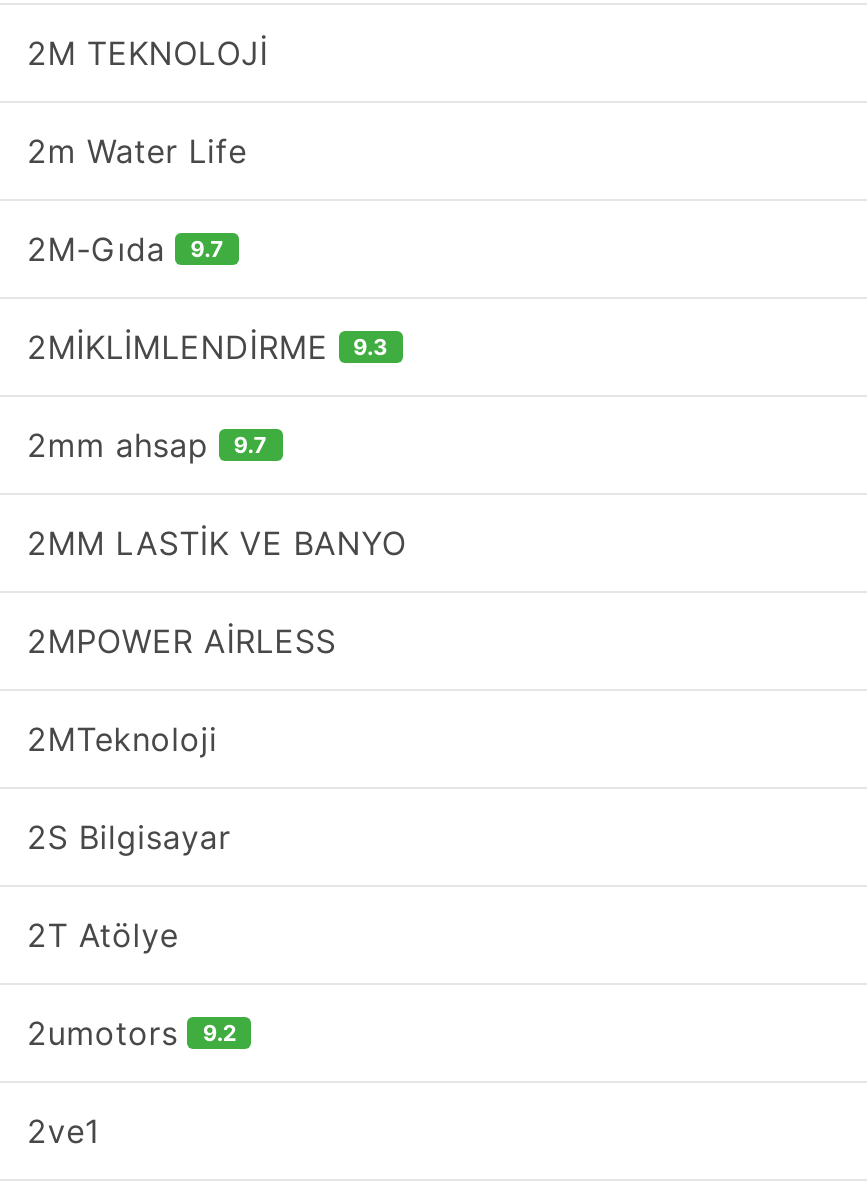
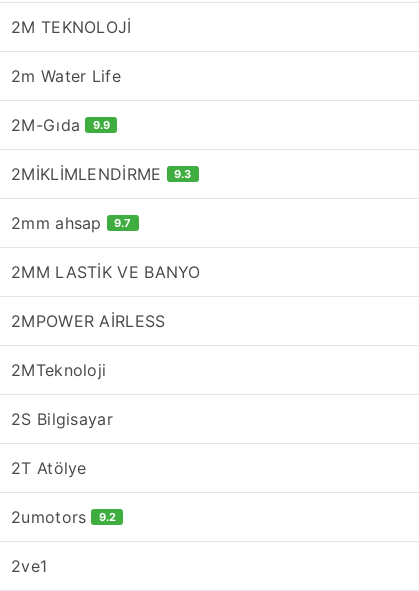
- 2M-Gıda 9.7
+ 2M-Gıda 9.9
